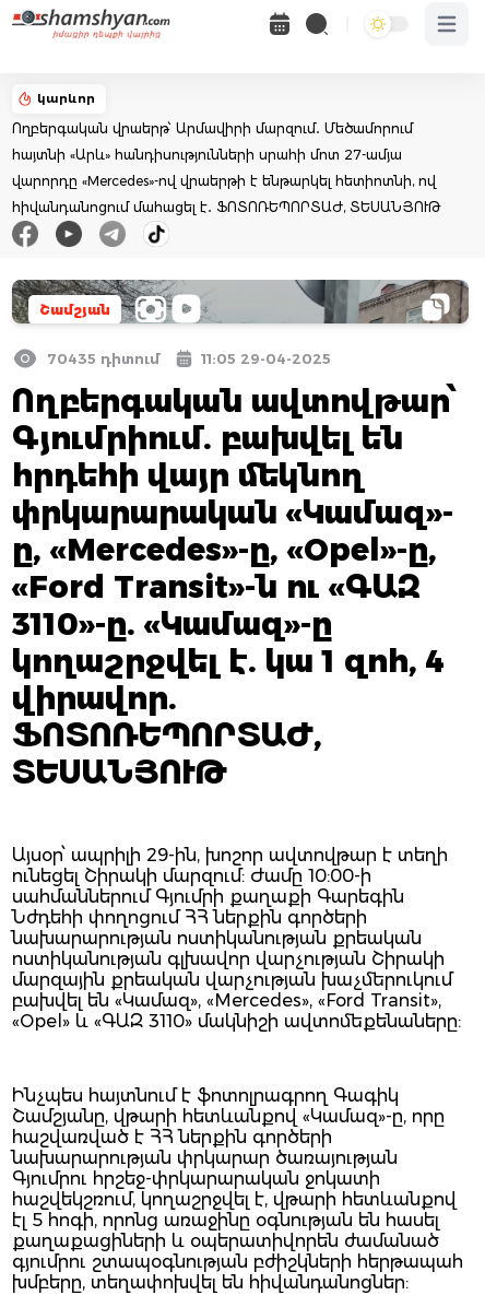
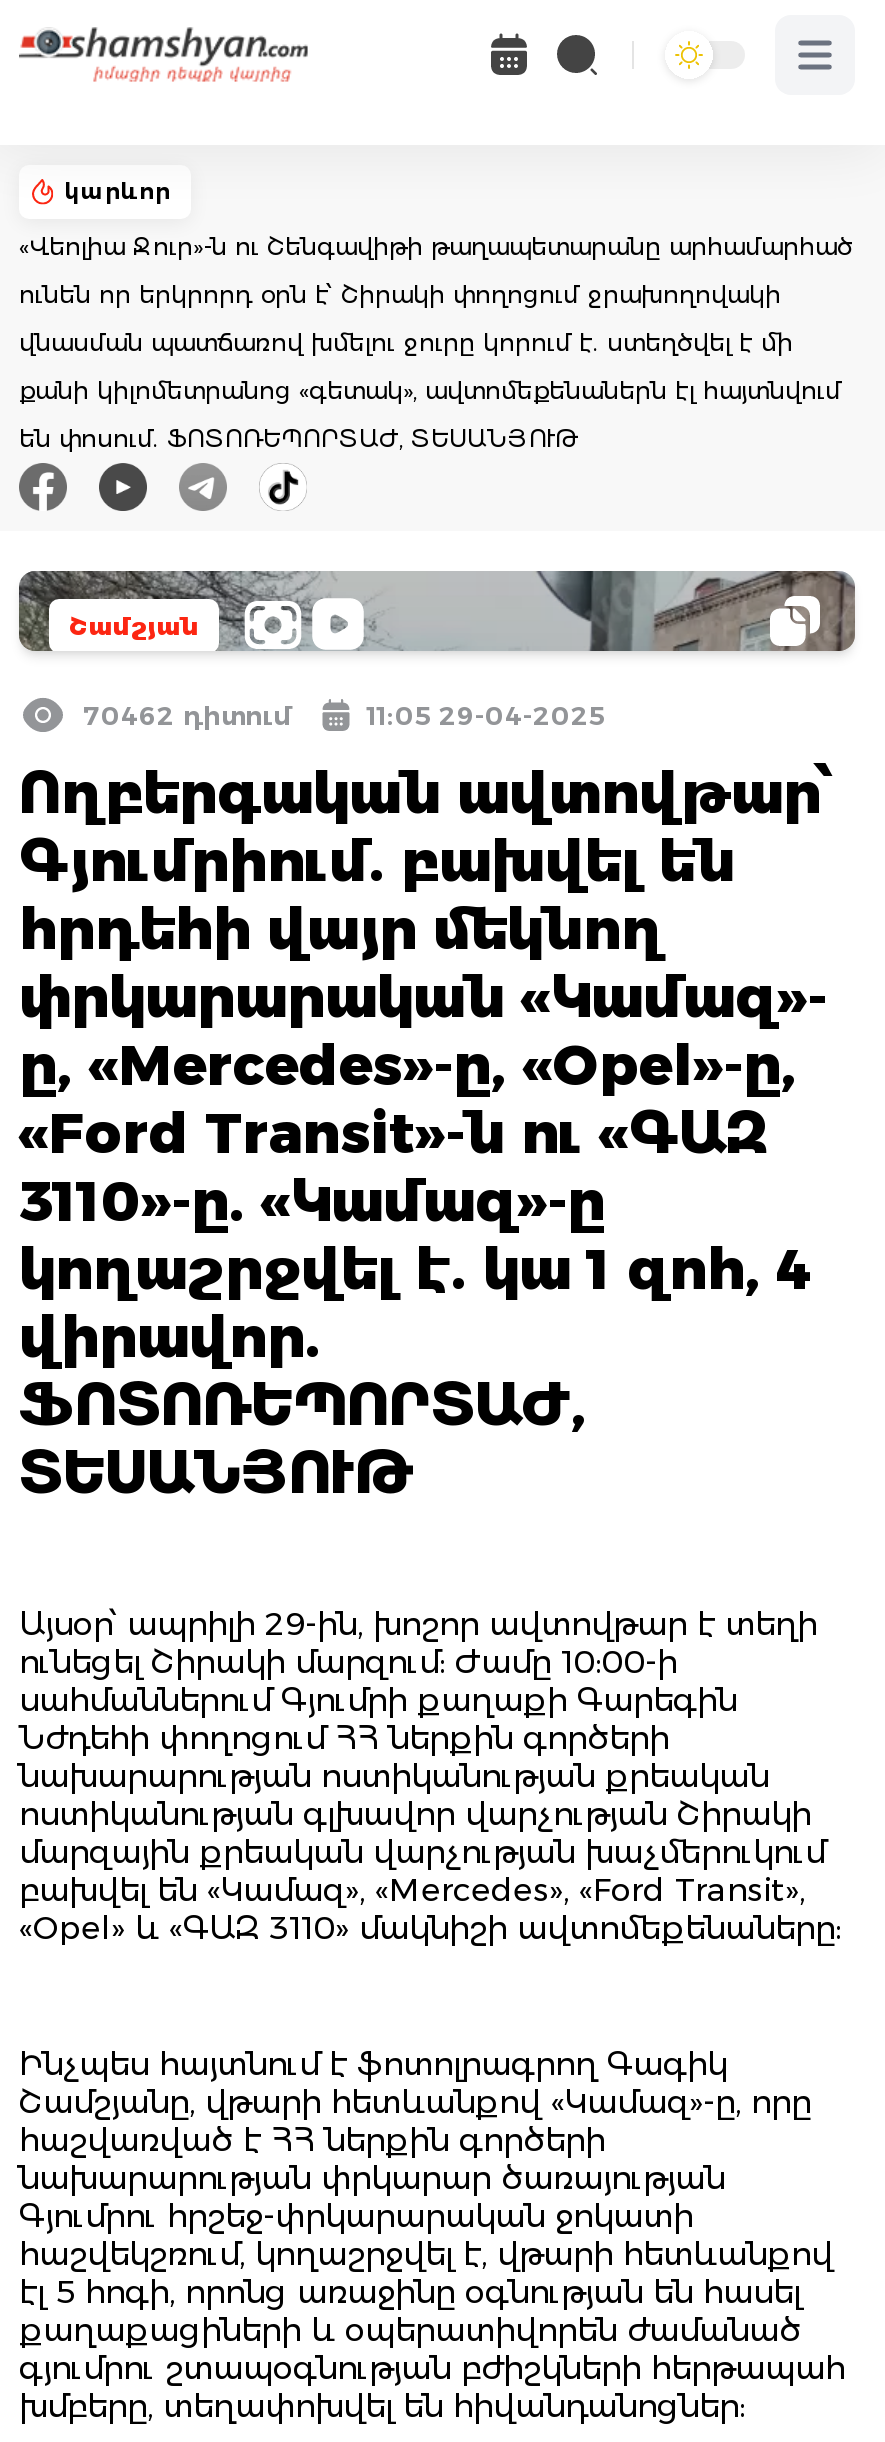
- Ողբերգական վրաերթ՝ Արմավիրի մարզում․ Մեծամորում
- հայտնի «Արև» հանդիսությունների սրահի մոտ 27-ամյա
- վարորդը «Mercedes»-ով վրաերթի է ենթարկել հետիոտնի, ով
- հիվանդանոցում մահացել է․ ՖՈՏՈՌԵՊՈՐՏԱԺ, ՏԵՍԱՆՅՈՒԹ
+ «Վեոլիա Ջուր»-ն ու Շենգավիթի թաղապետարանը արհամարհած
+ ունեն որ երկրորդ օրն է՝ Շիրակի փողոցում ջրախողովակի
+ վնասման պատճառով խմելու ջուրը կորում է. ստեղծվել է մի
+ քանի կիլոմետրանոց «գետակ», ավտոմեքենաներն էլ հայտնվում
+ են փոսում. ՖՈՏՈՌԵՊՈՐՏԱԺ, ՏԵՍԱՆՅՈՒԹ

- 70435 դիտում
+ 70462 դիտում
